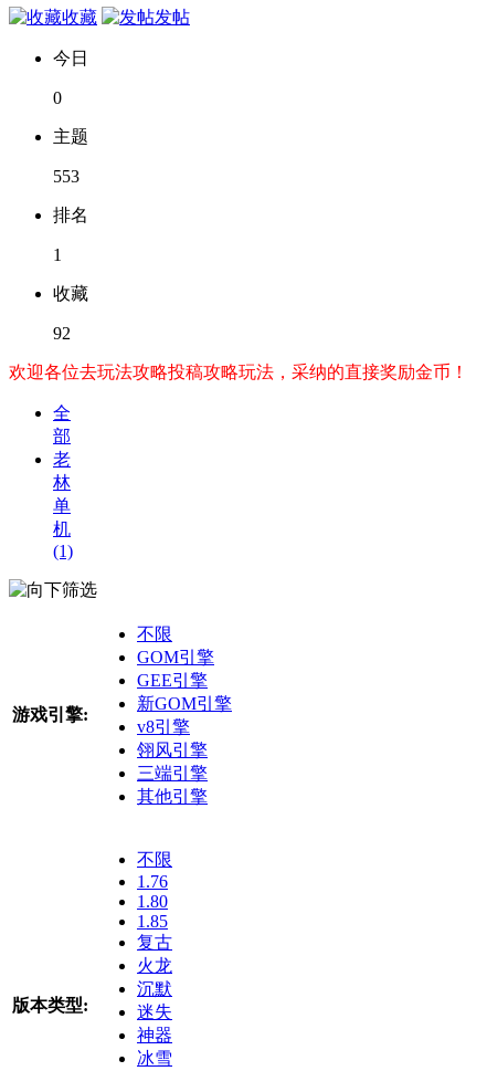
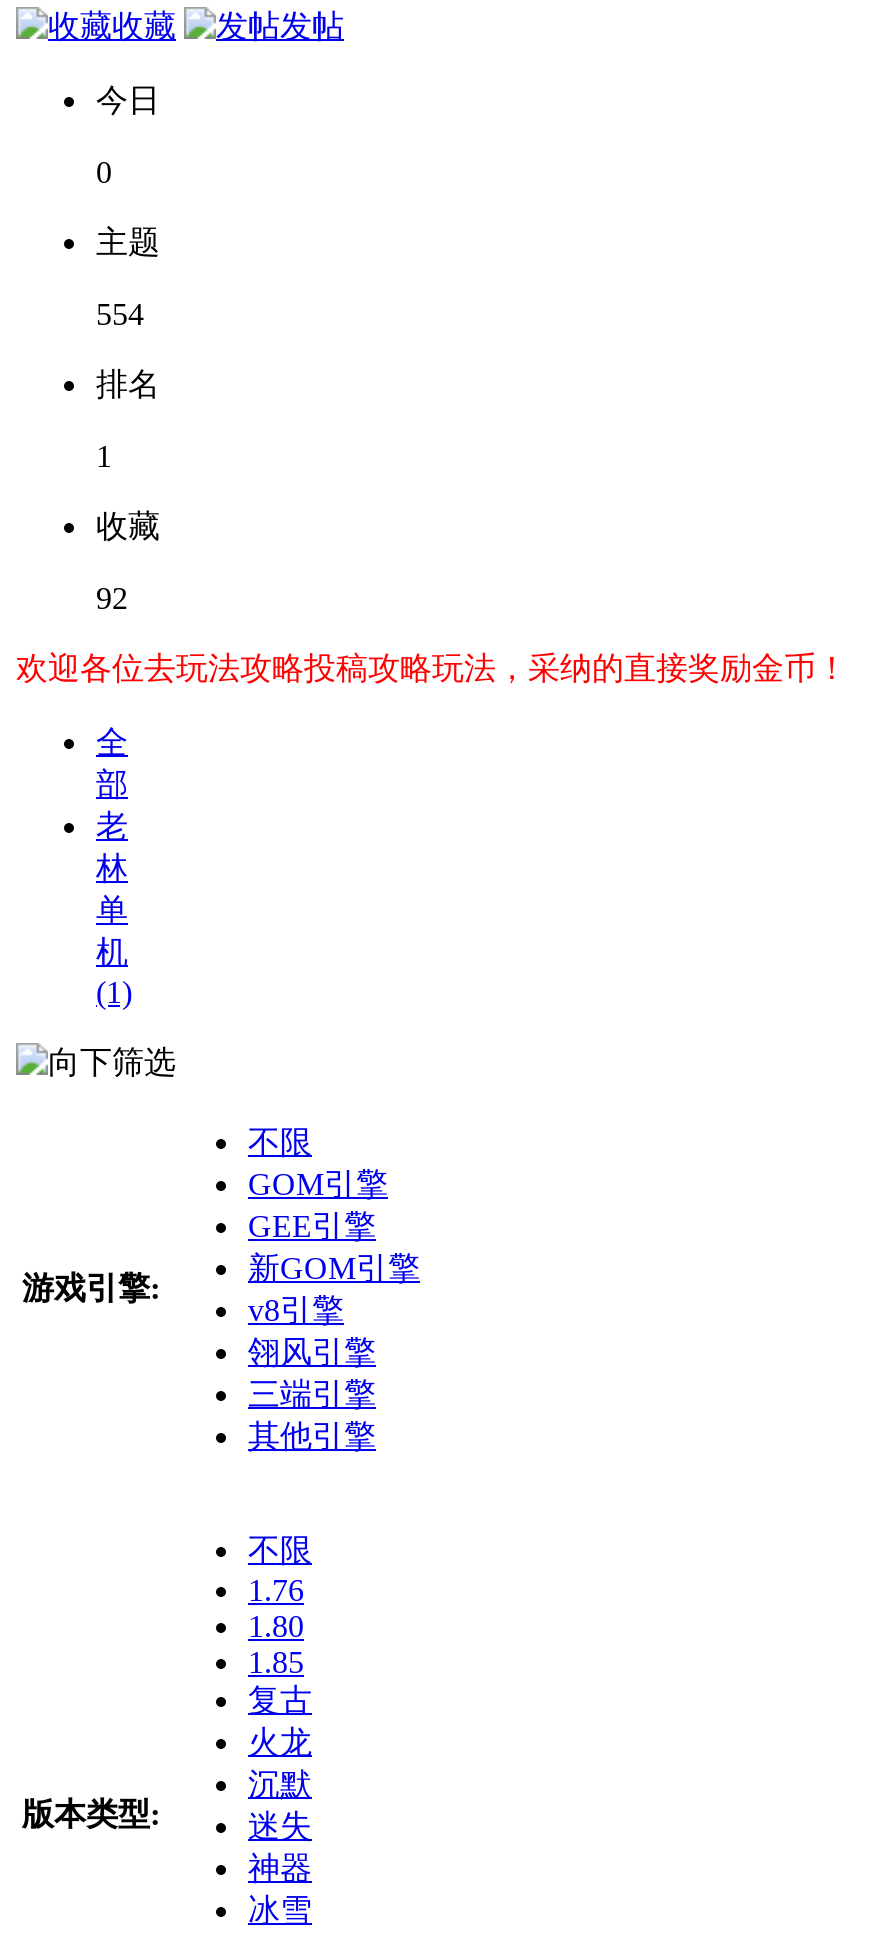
- 553
+ 554
